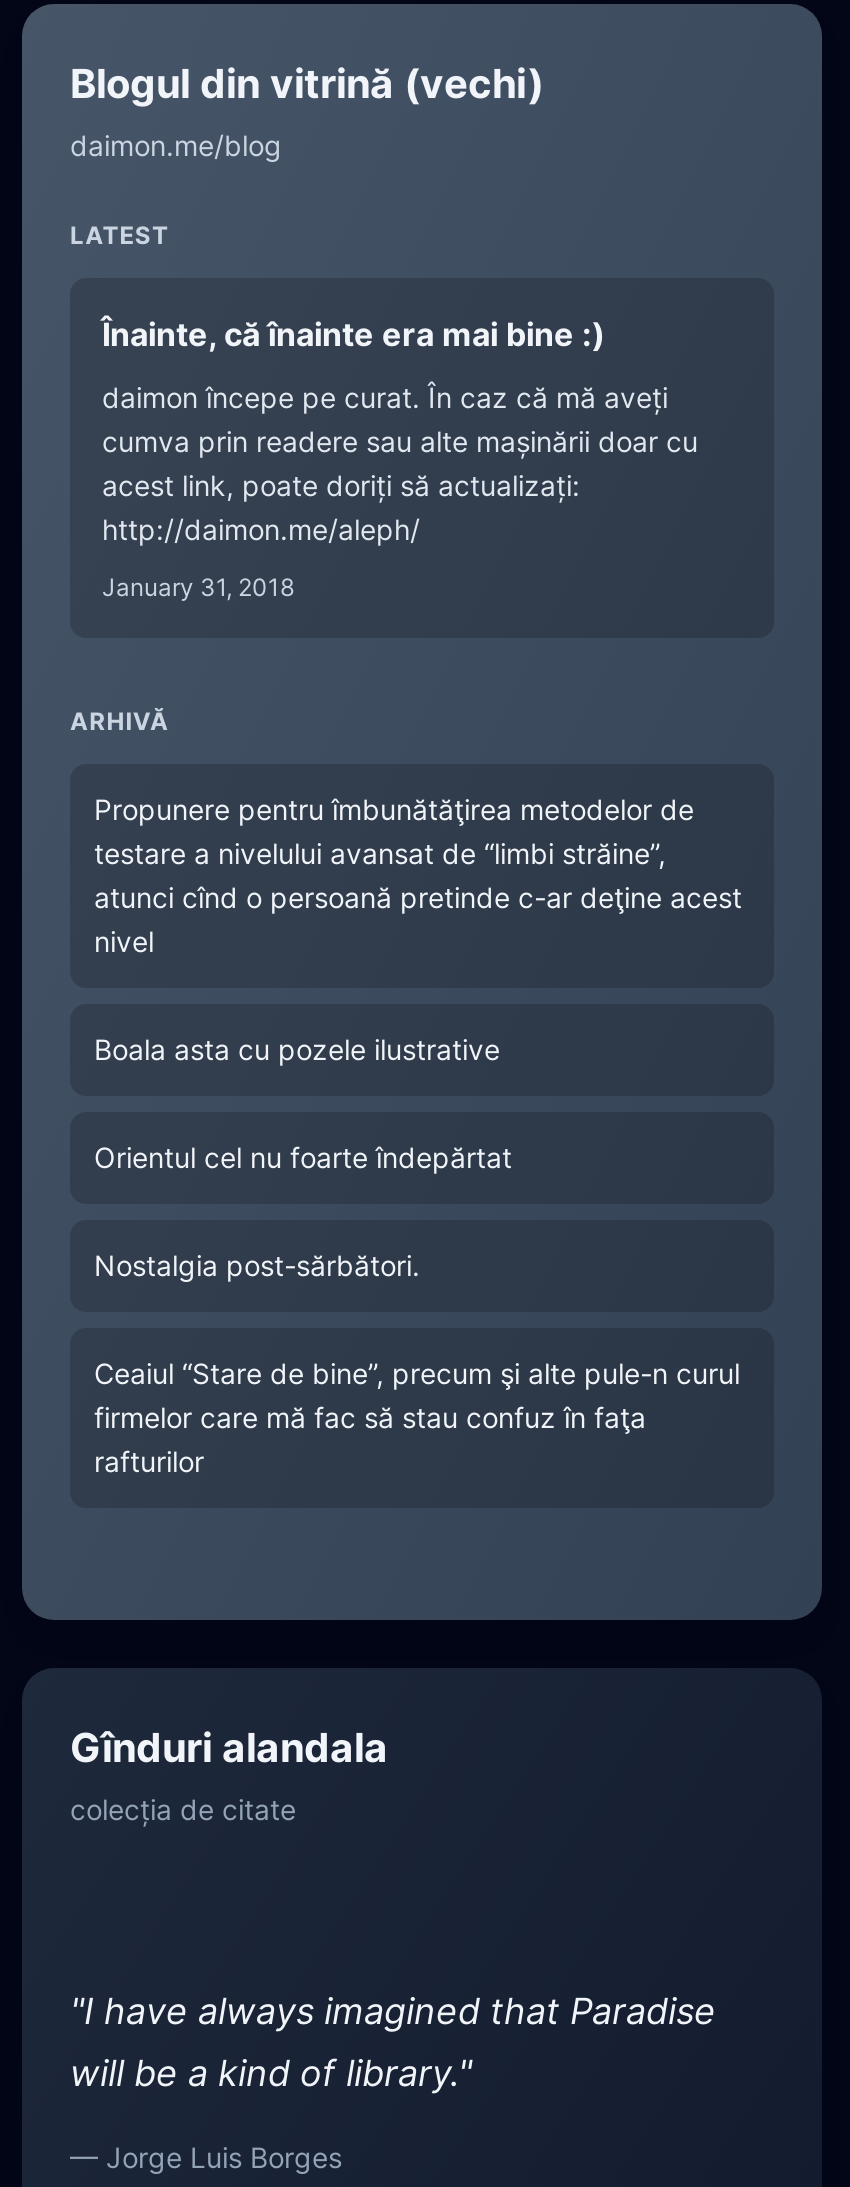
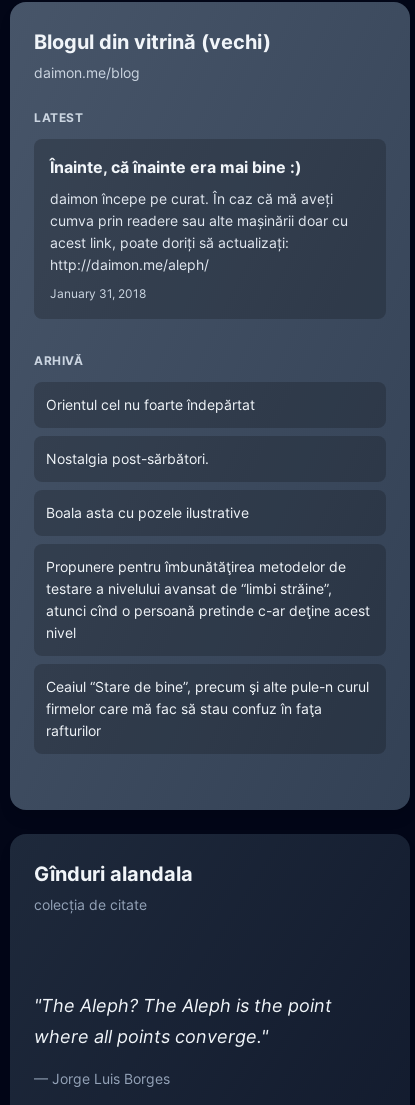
moved down: Propunere pentru îmbunătăţirea metodelor de | testare a nivelului avansat de “limbi străine”, | atunci cînd o persoană pretinde c-ar deţine acest | nivel

moved up: Orientul cel nu foarte îndepărtat | Nostalgia post-sărbători. | Boala asta cu pozele ilustrative

- "I have always imagined that Paradise
+ "The Aleph? The Aleph is the point

- will be a kind of library."
+ where all points converge."
